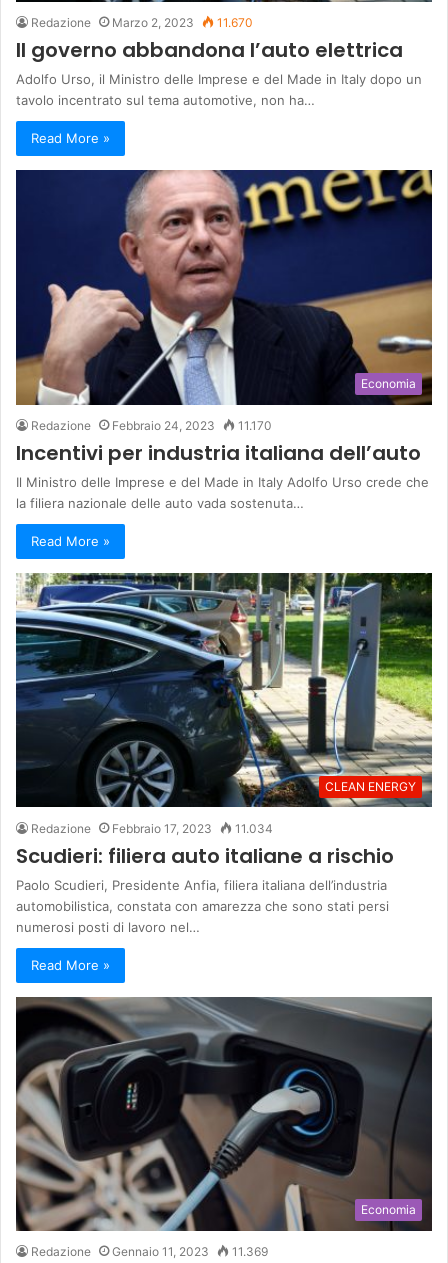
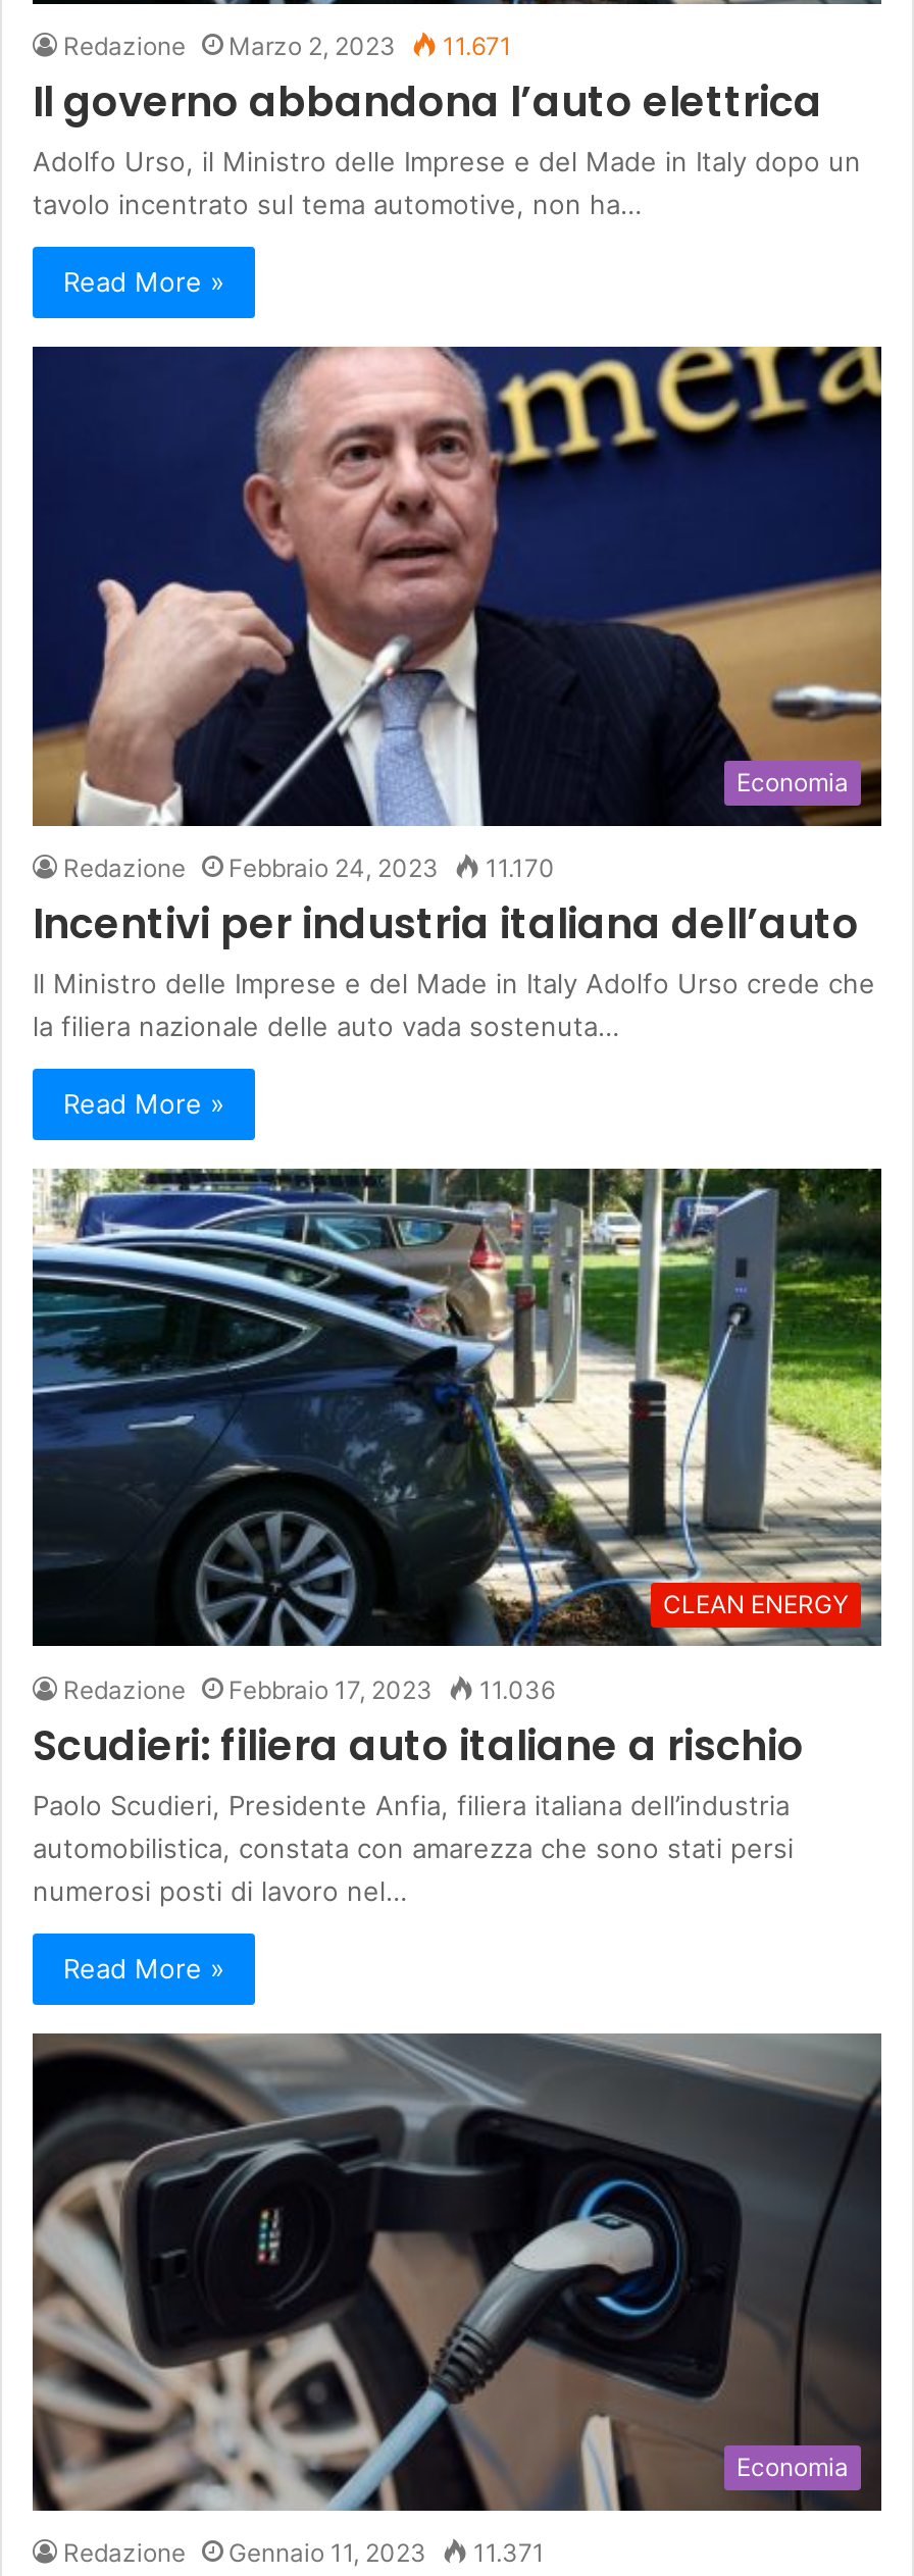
- Redazione Marzo 2, 2023 11.670
+ Redazione Marzo 2, 2023 11.671

- Redazione Febbraio 17, 2023 11.034
+ Redazione Febbraio 17, 2023 11.036

- Redazione Gennaio 11, 2023 11.369
+ Redazione Gennaio 11, 2023 11.371
